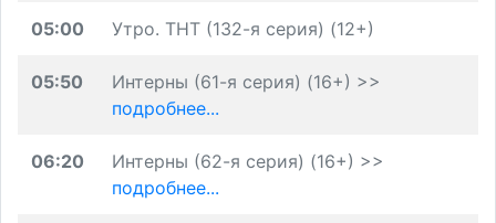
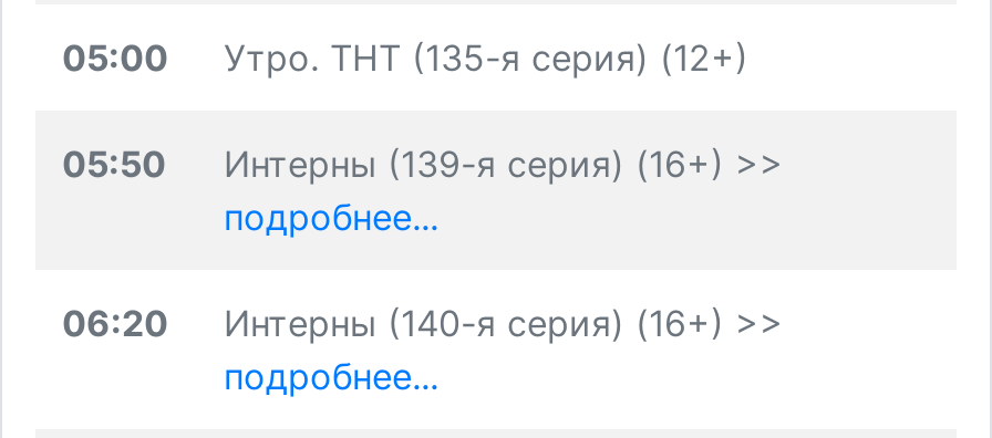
- Утро. ТНТ (132-я серия) (12+)
+ Утро. ТНТ (135-я серия) (12+)

- Интерны (61-я серия) (16+) >>
+ Интерны (139-я серия) (16+) >>

- Интерны (62-я серия) (16+) >>
+ Интерны (140-я серия) (16+) >>
